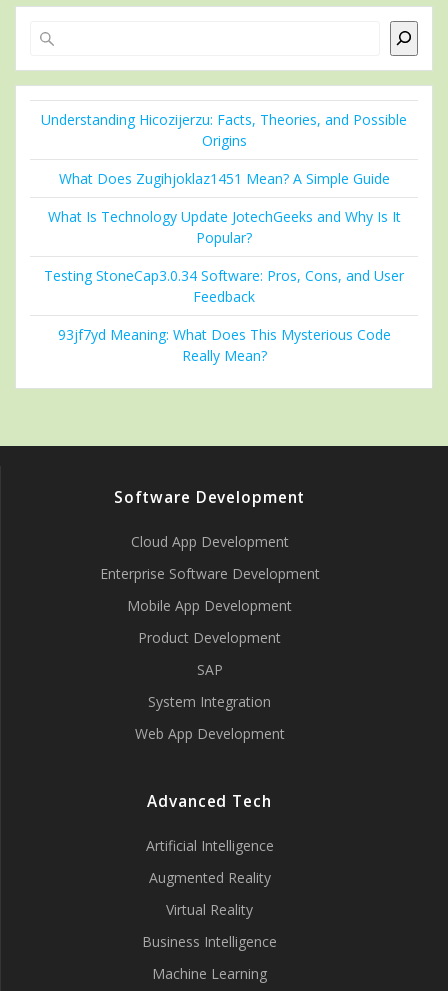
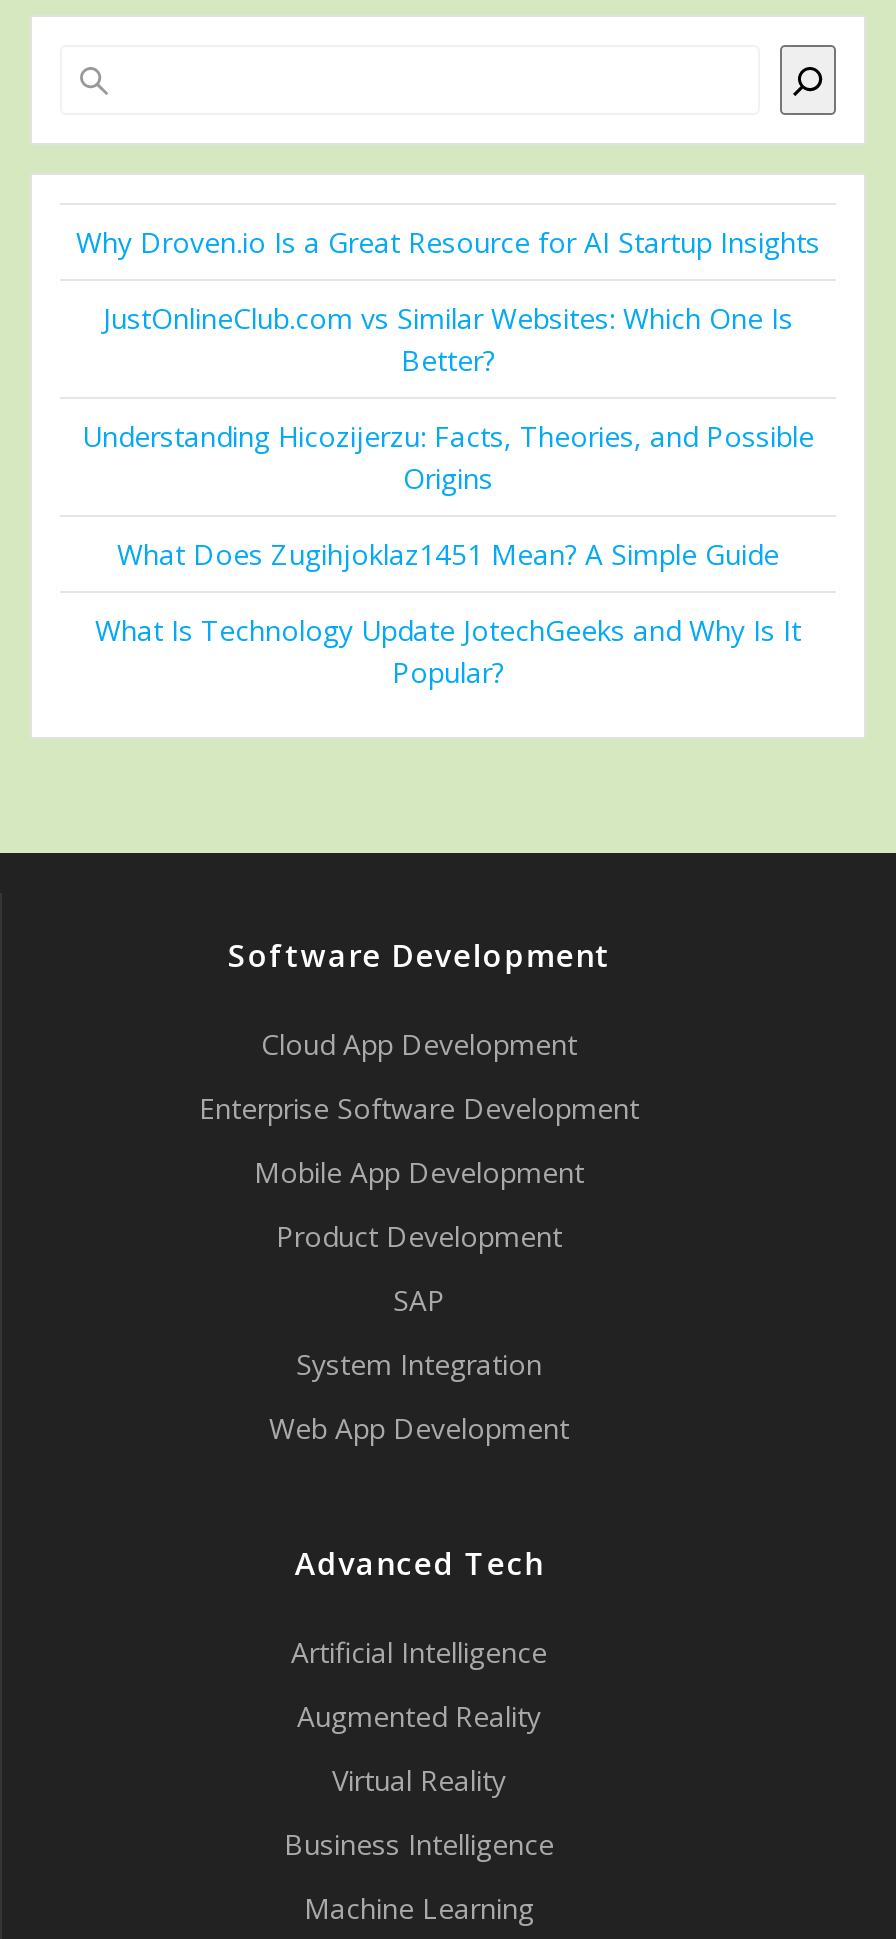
+ Why Droven.io Is a Great Resource for AI Startup Insights
+ JustOnlineClub.com vs Similar Websites: Which One Is
+ Better?

moved down: Understanding Hicozijerzu: Facts, Theories, and Possible | Origins | What Does Zugihjoklaz1451 Mean? A Simple Guide | What Is Technology Update JotechGeeks and Why Is It | Popular?

- Testing StoneCap3.0.34 Software: Pros, Cons, and User
- Feedback
- 93jf7yd Meaning: What Does This Mysterious Code
- Really Mean?
